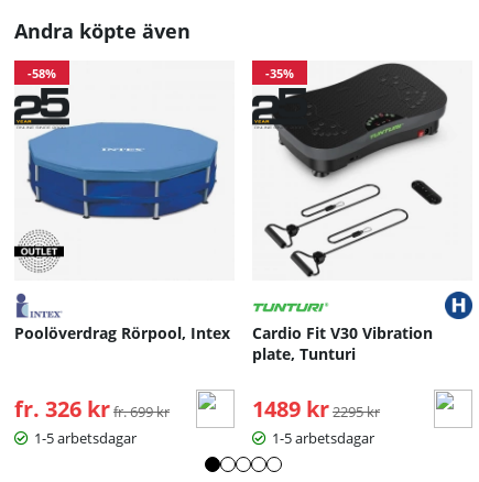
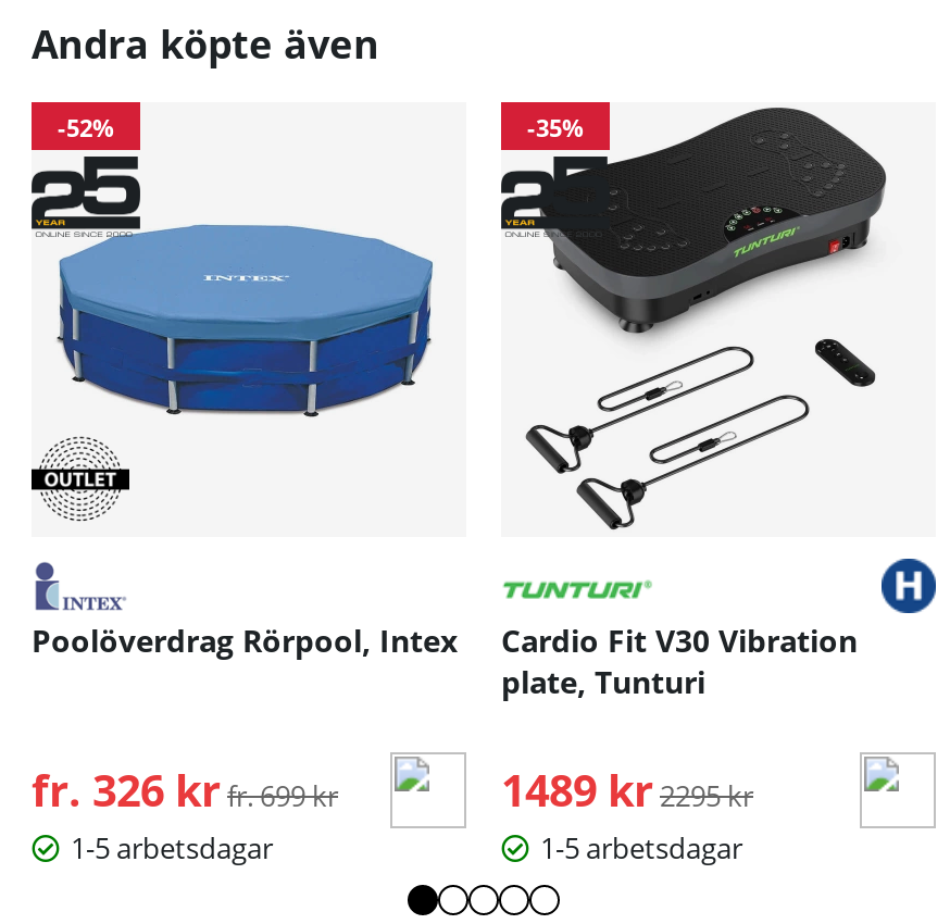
- -58%
+ -52%
